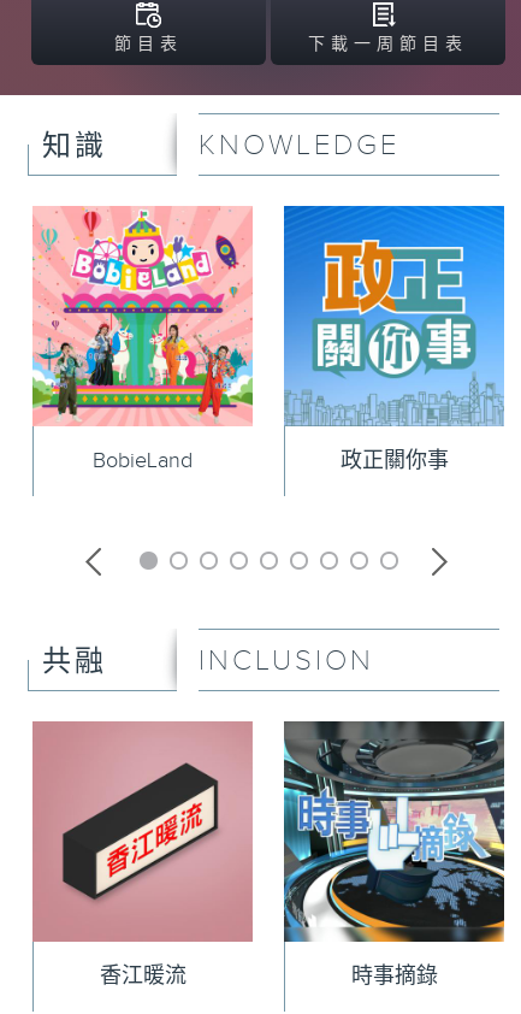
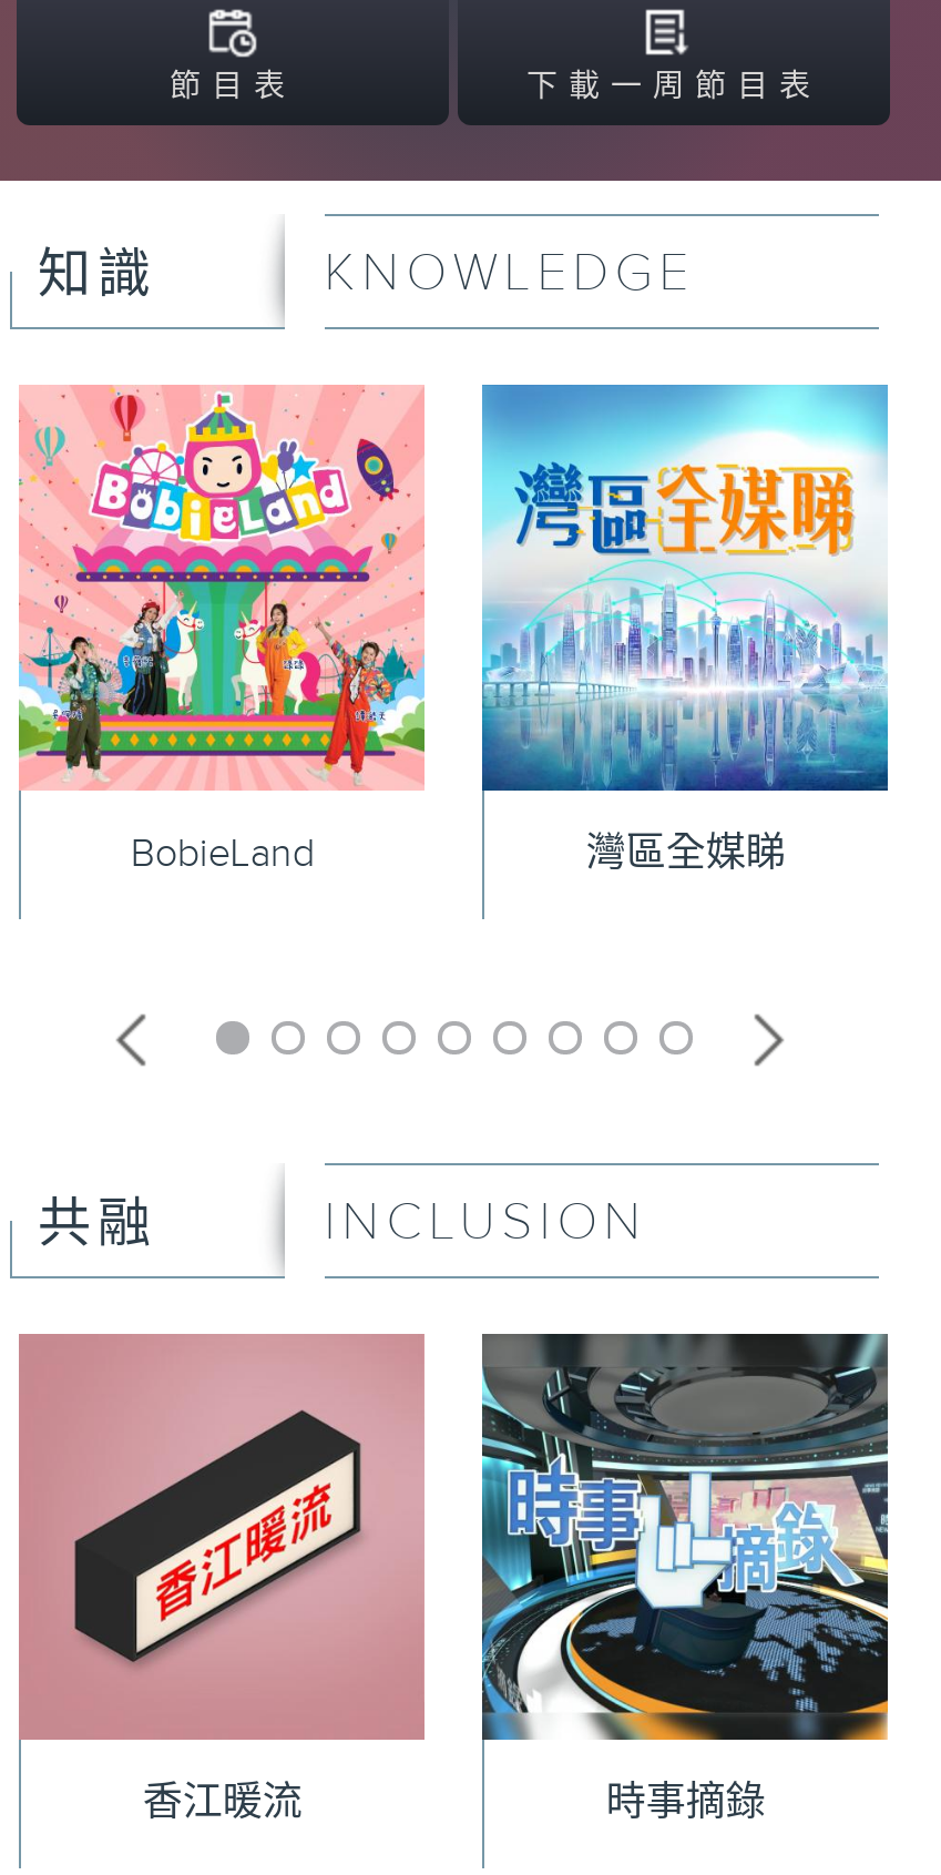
- [image]
- 政正關你事
+ [image]
+ 灣區全媒睇
